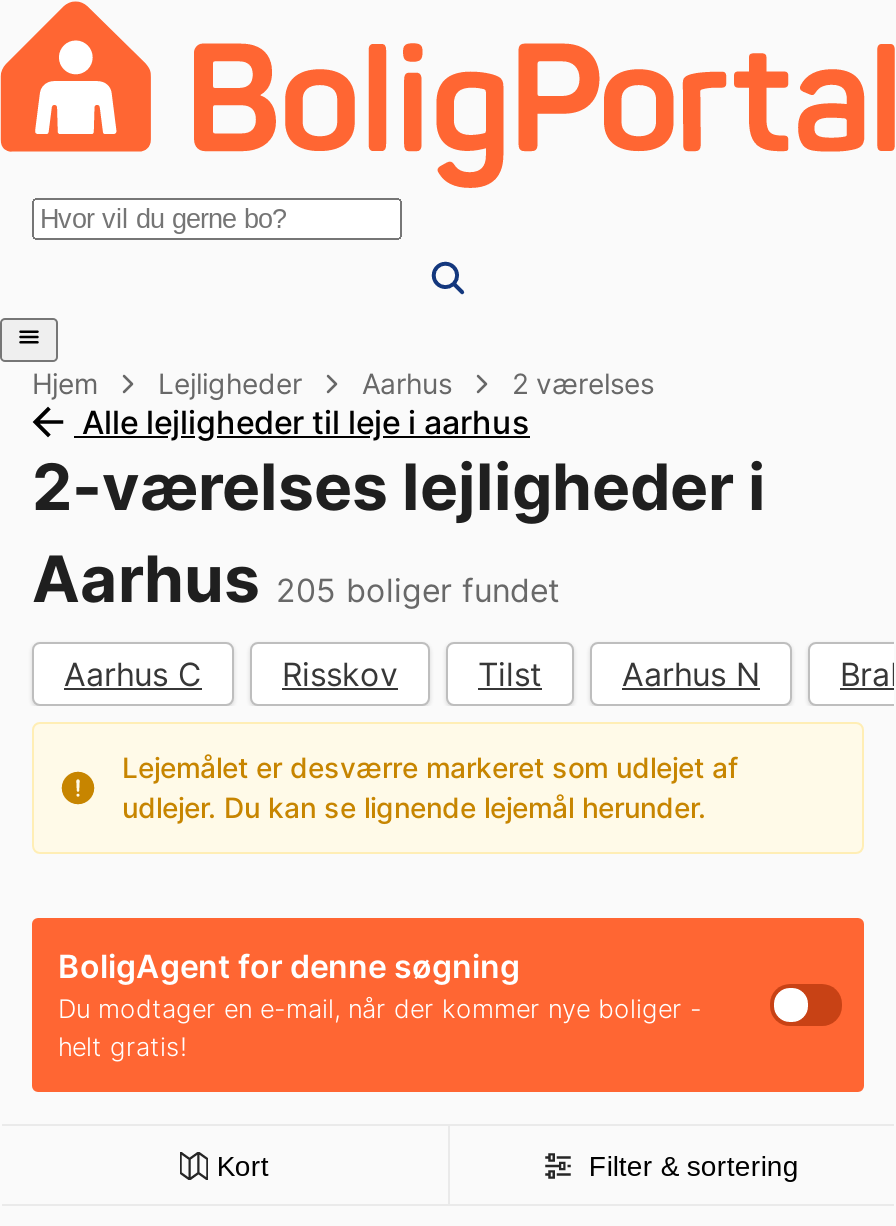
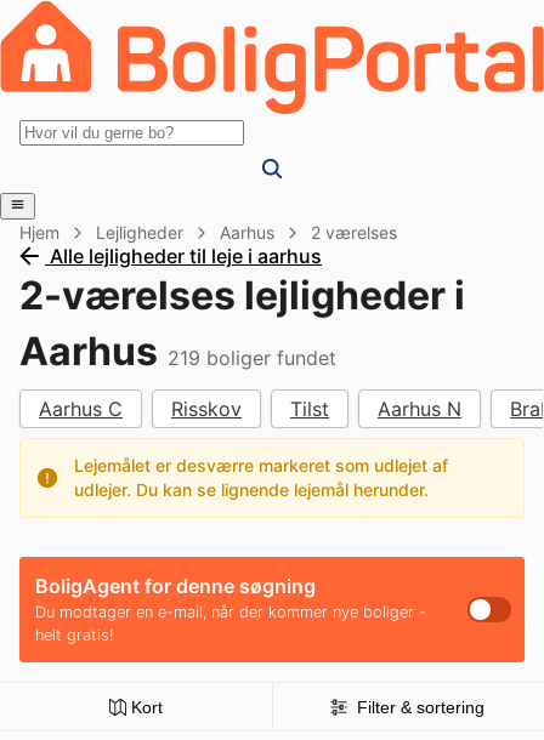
- Aarhus 205 boliger fundet
+ Aarhus 219 boliger fundet
